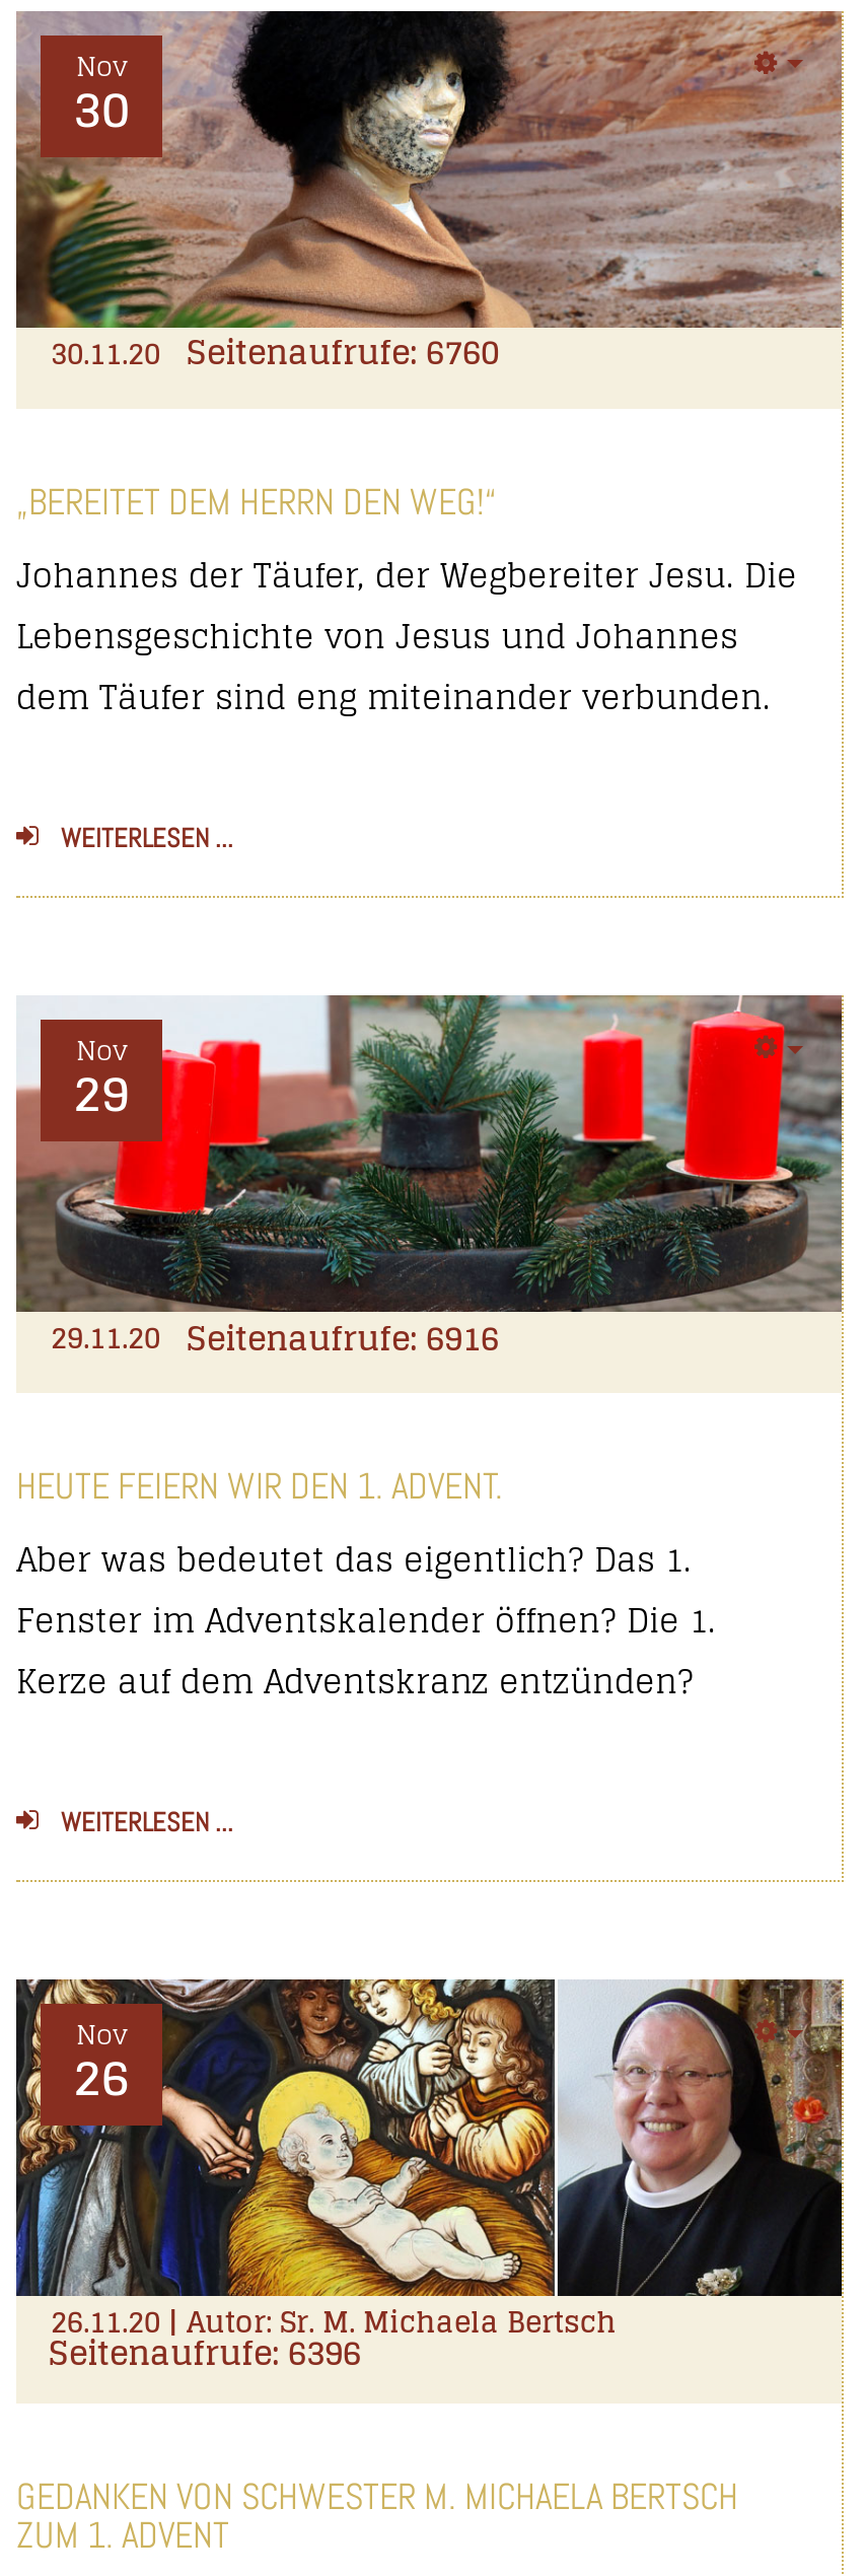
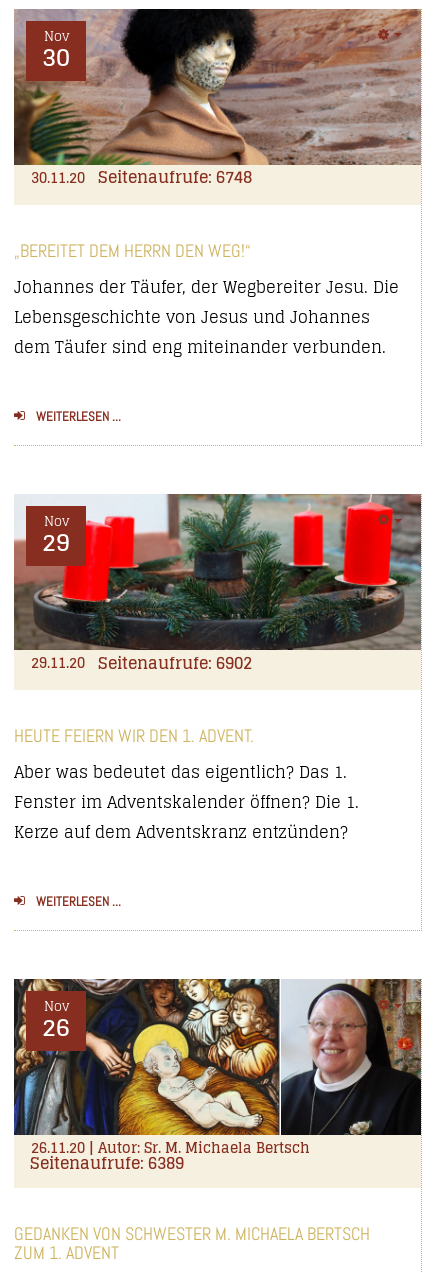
- 30.11.20 Seitenaufrufe: 6760
+ 30.11.20 Seitenaufrufe: 6748

- 29.11.20 Seitenaufrufe: 6916
+ 29.11.20 Seitenaufrufe: 6902

- Seitenaufrufe: 6396
+ Seitenaufrufe: 6389
